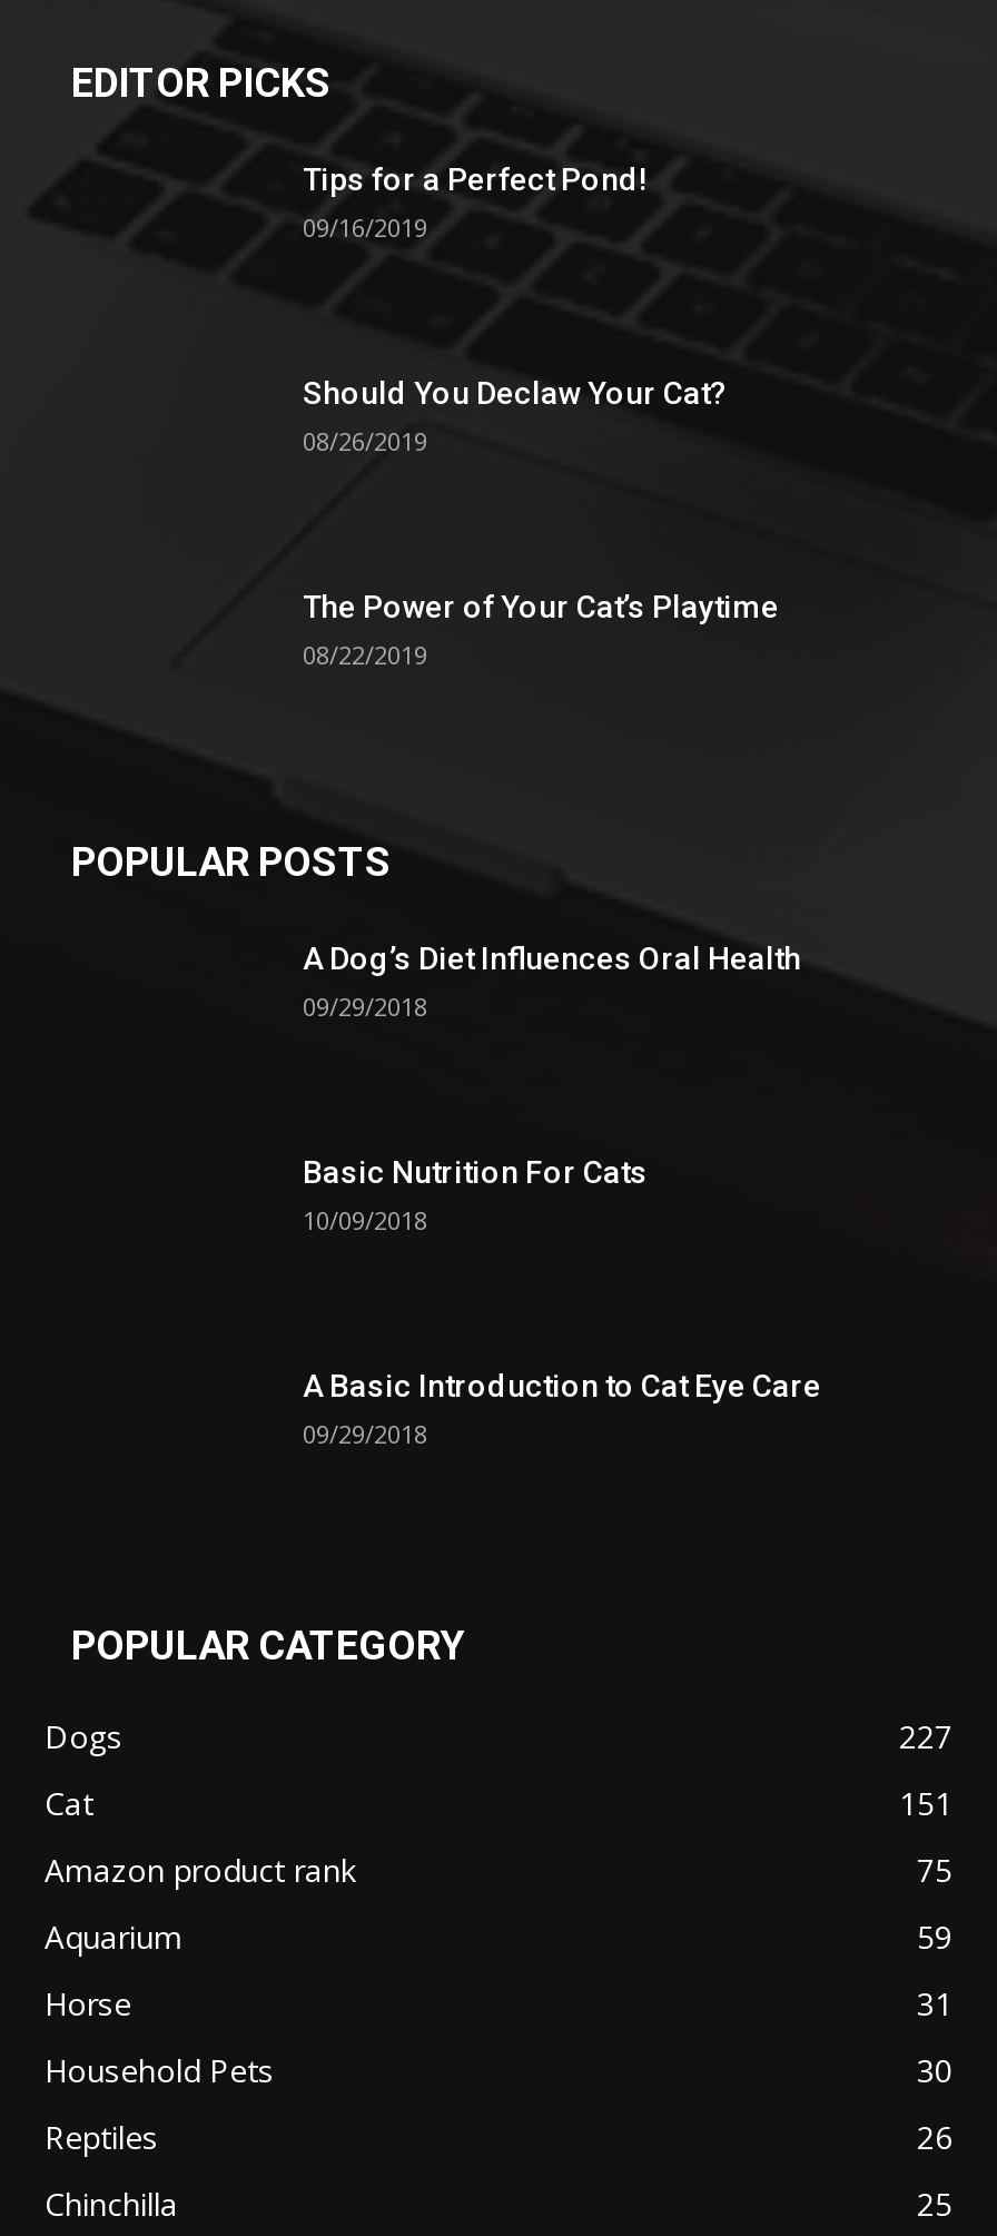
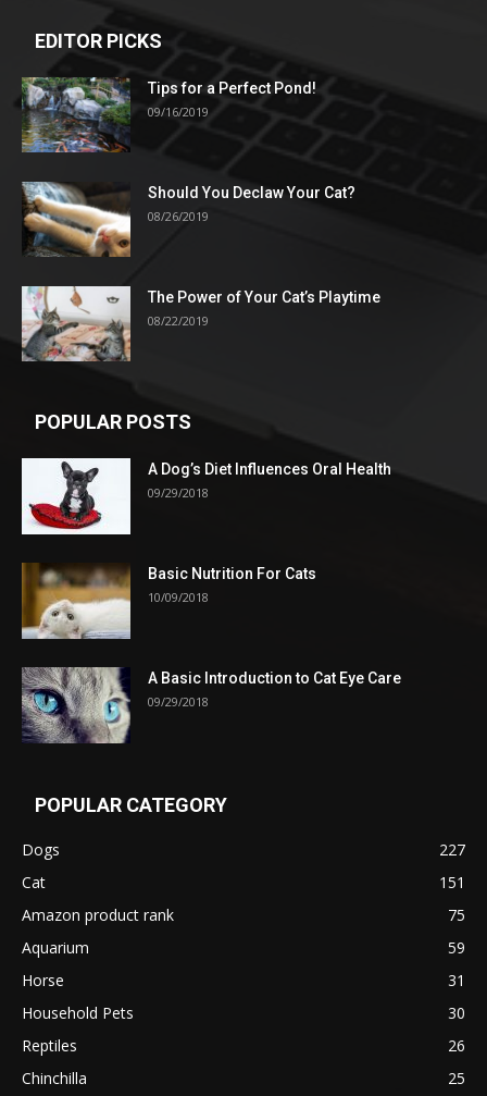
+ [image]

+ [image]

+ [image]

+ [image]

+ [image]

+ [image]
